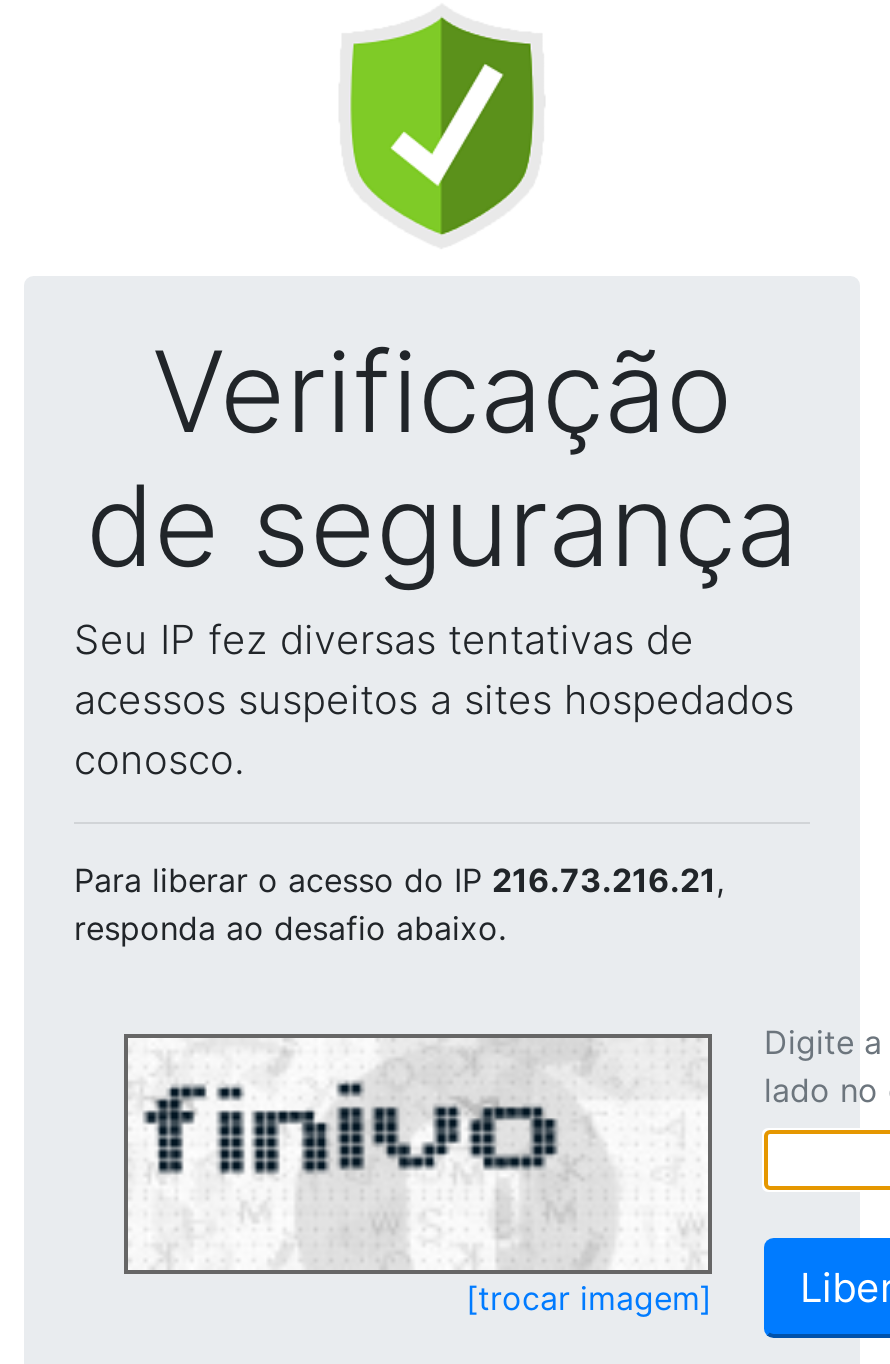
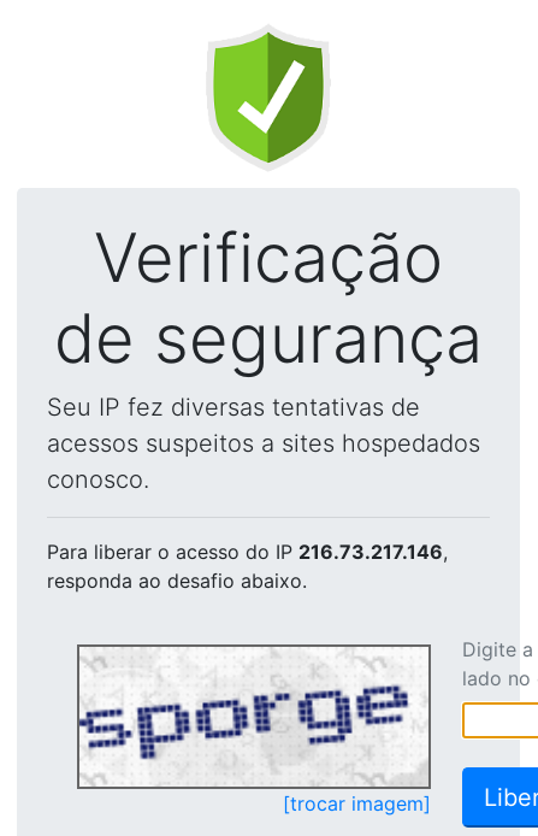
- Para liberar o acesso do IP 216.73.216.21,
+ Para liberar o acesso do IP 216.73.217.146,

- [image]
+ [image]
